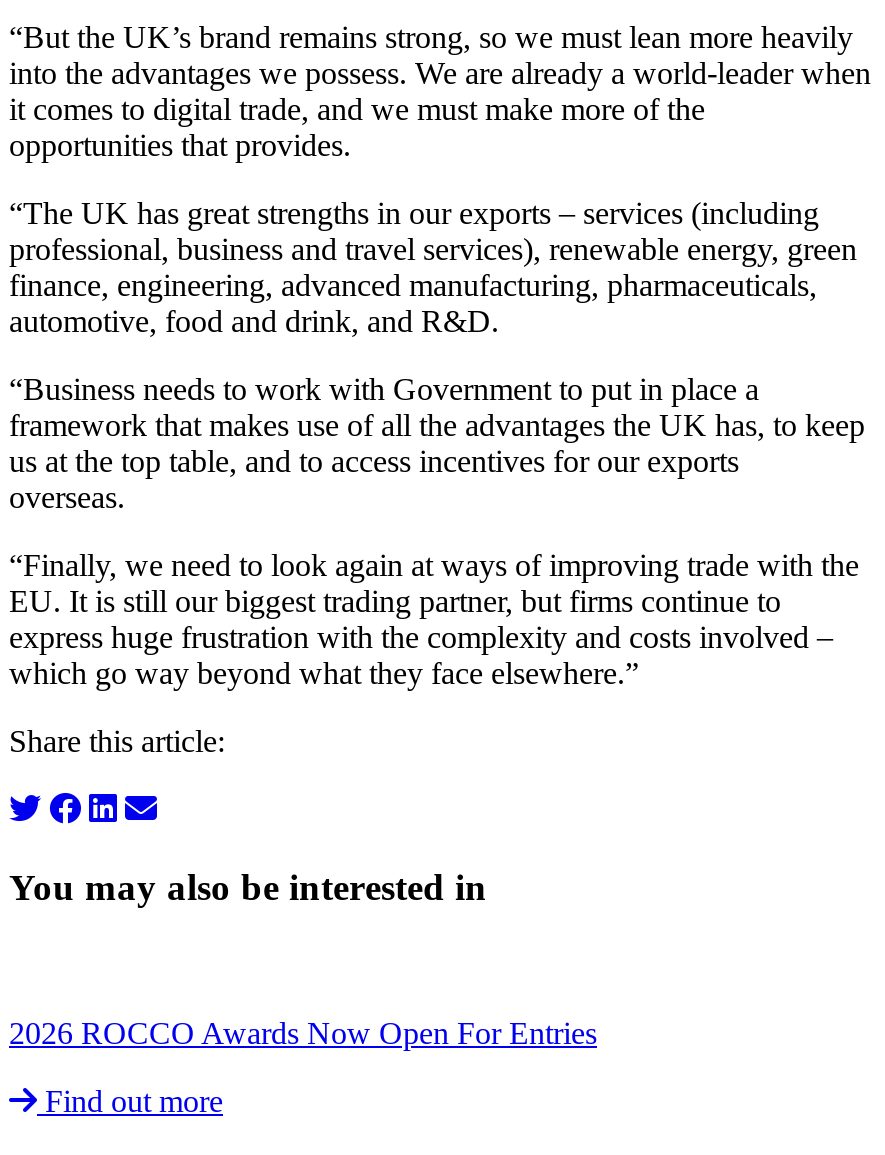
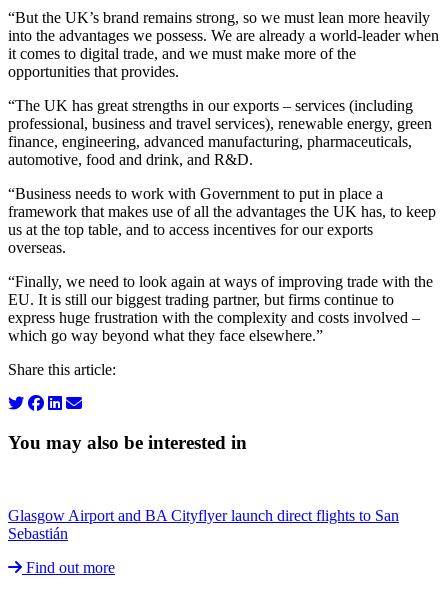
- 2026 ROCCO Awards Now Open For Entries
+ Glasgow Airport and BA Cityflyer launch direct flights to San
+ Sebastián
